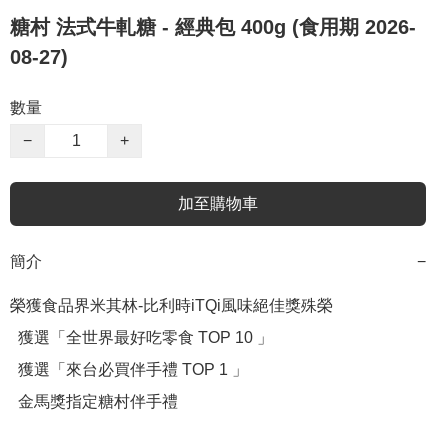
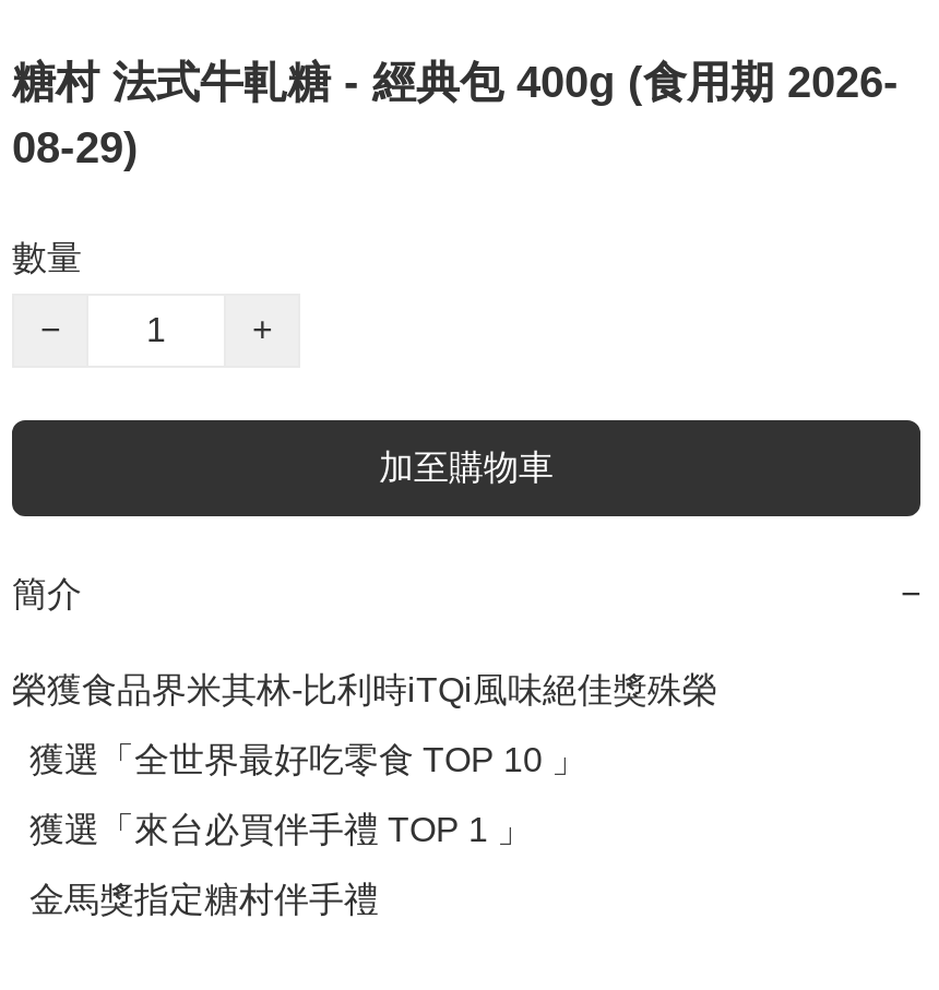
- 08-27)
+ 08-29)
